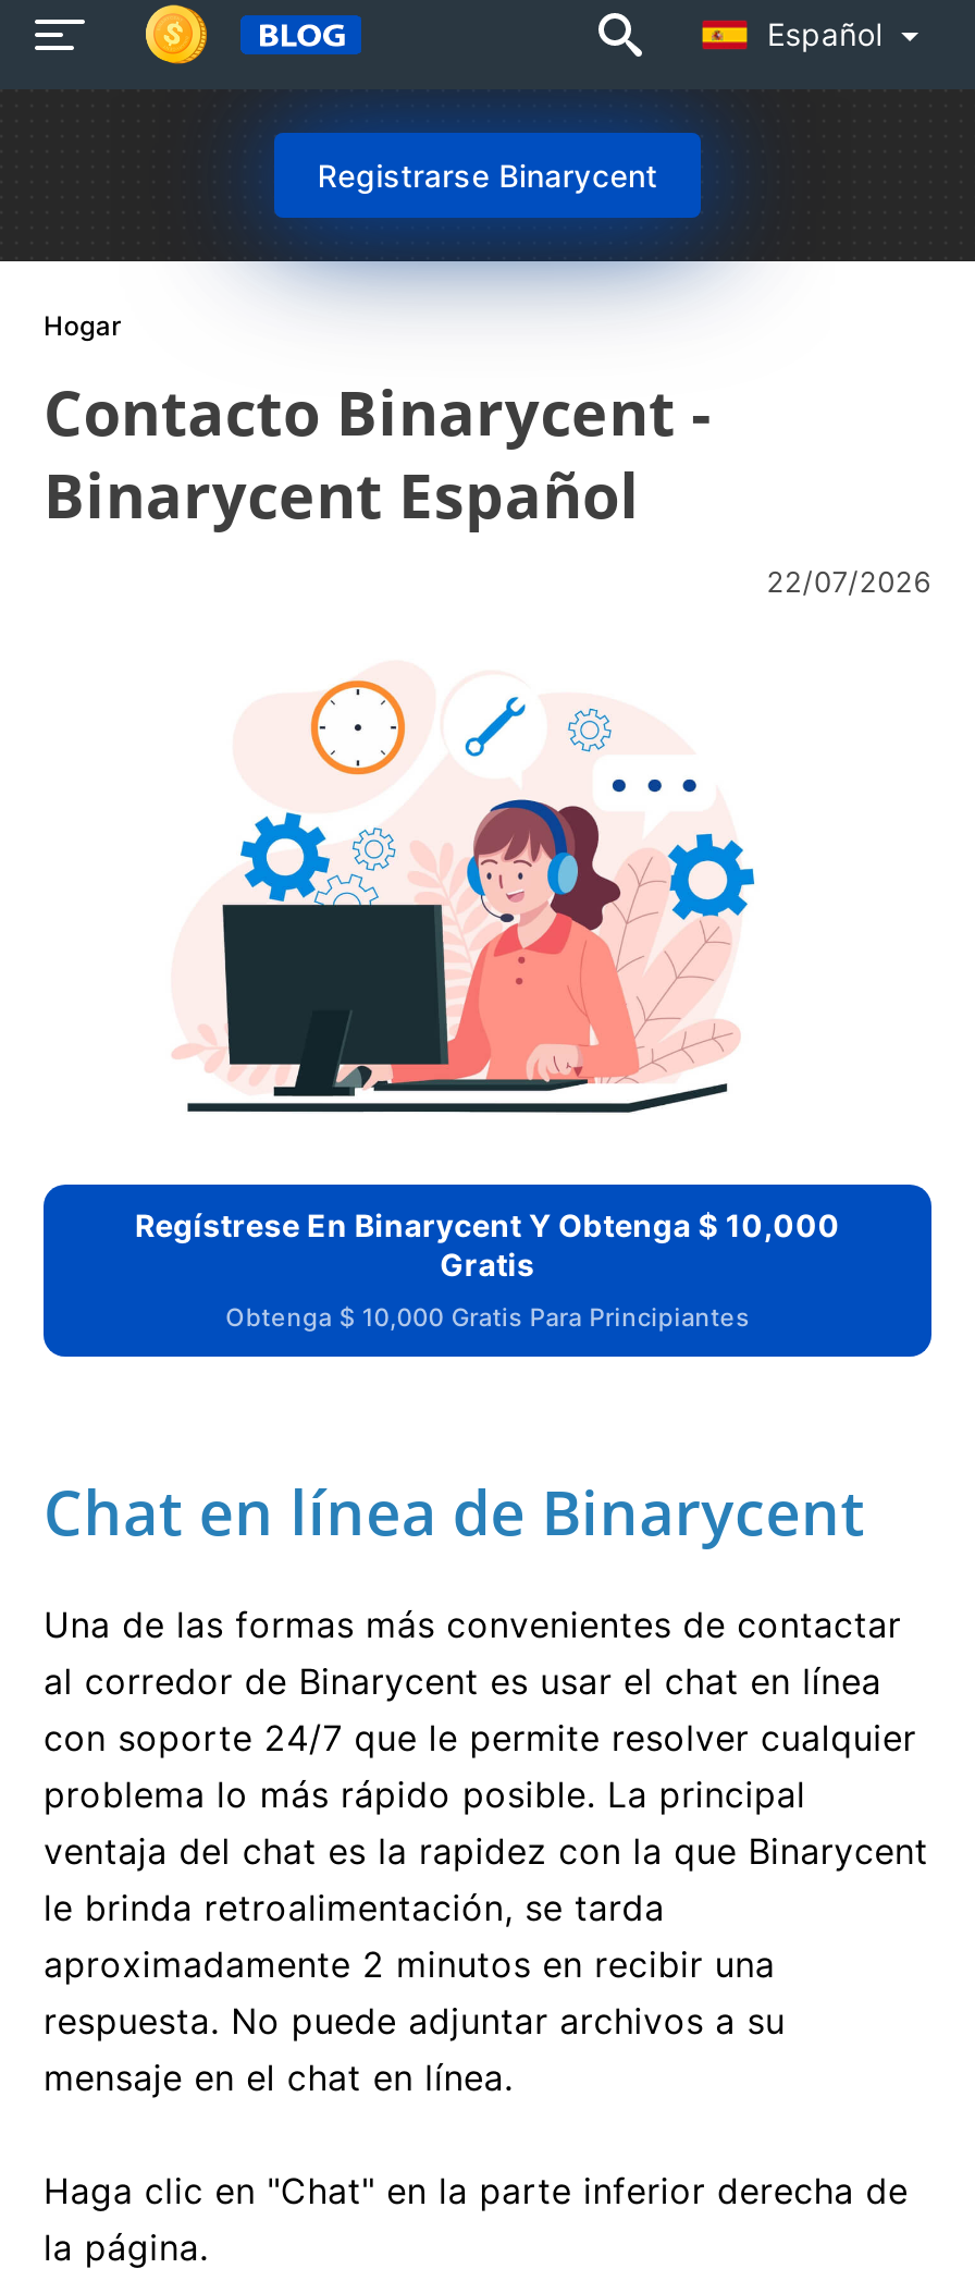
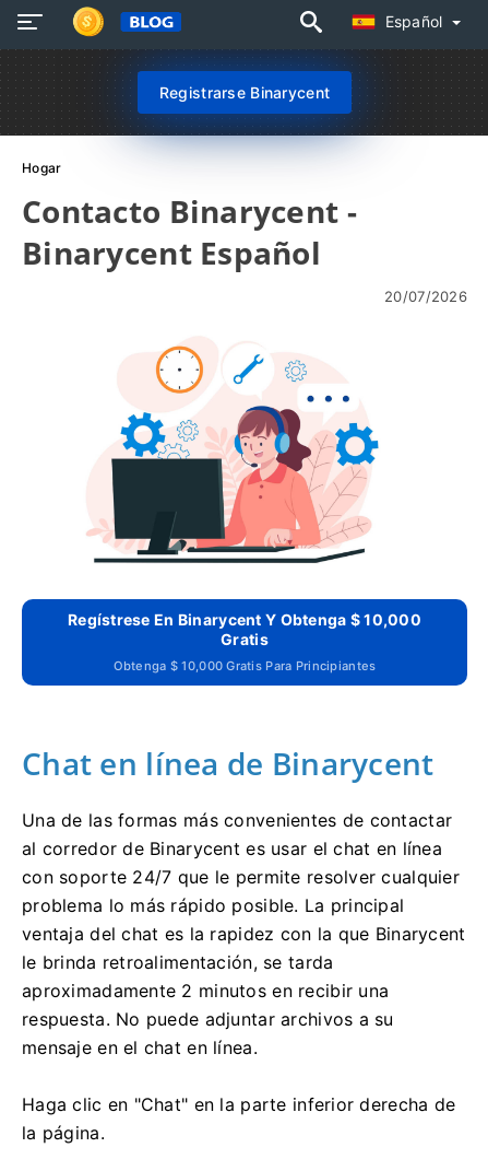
- 22/07/2026
+ 20/07/2026
